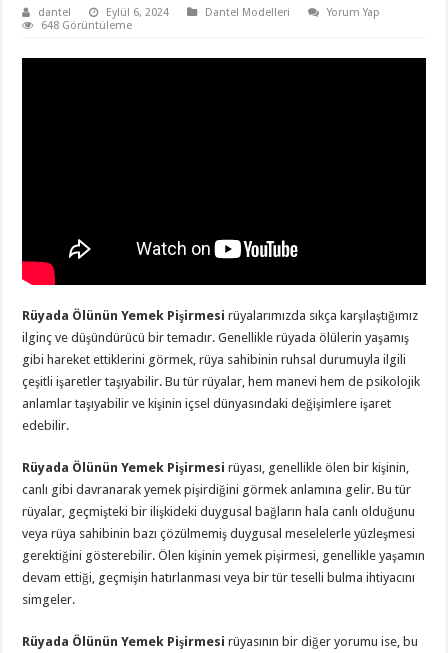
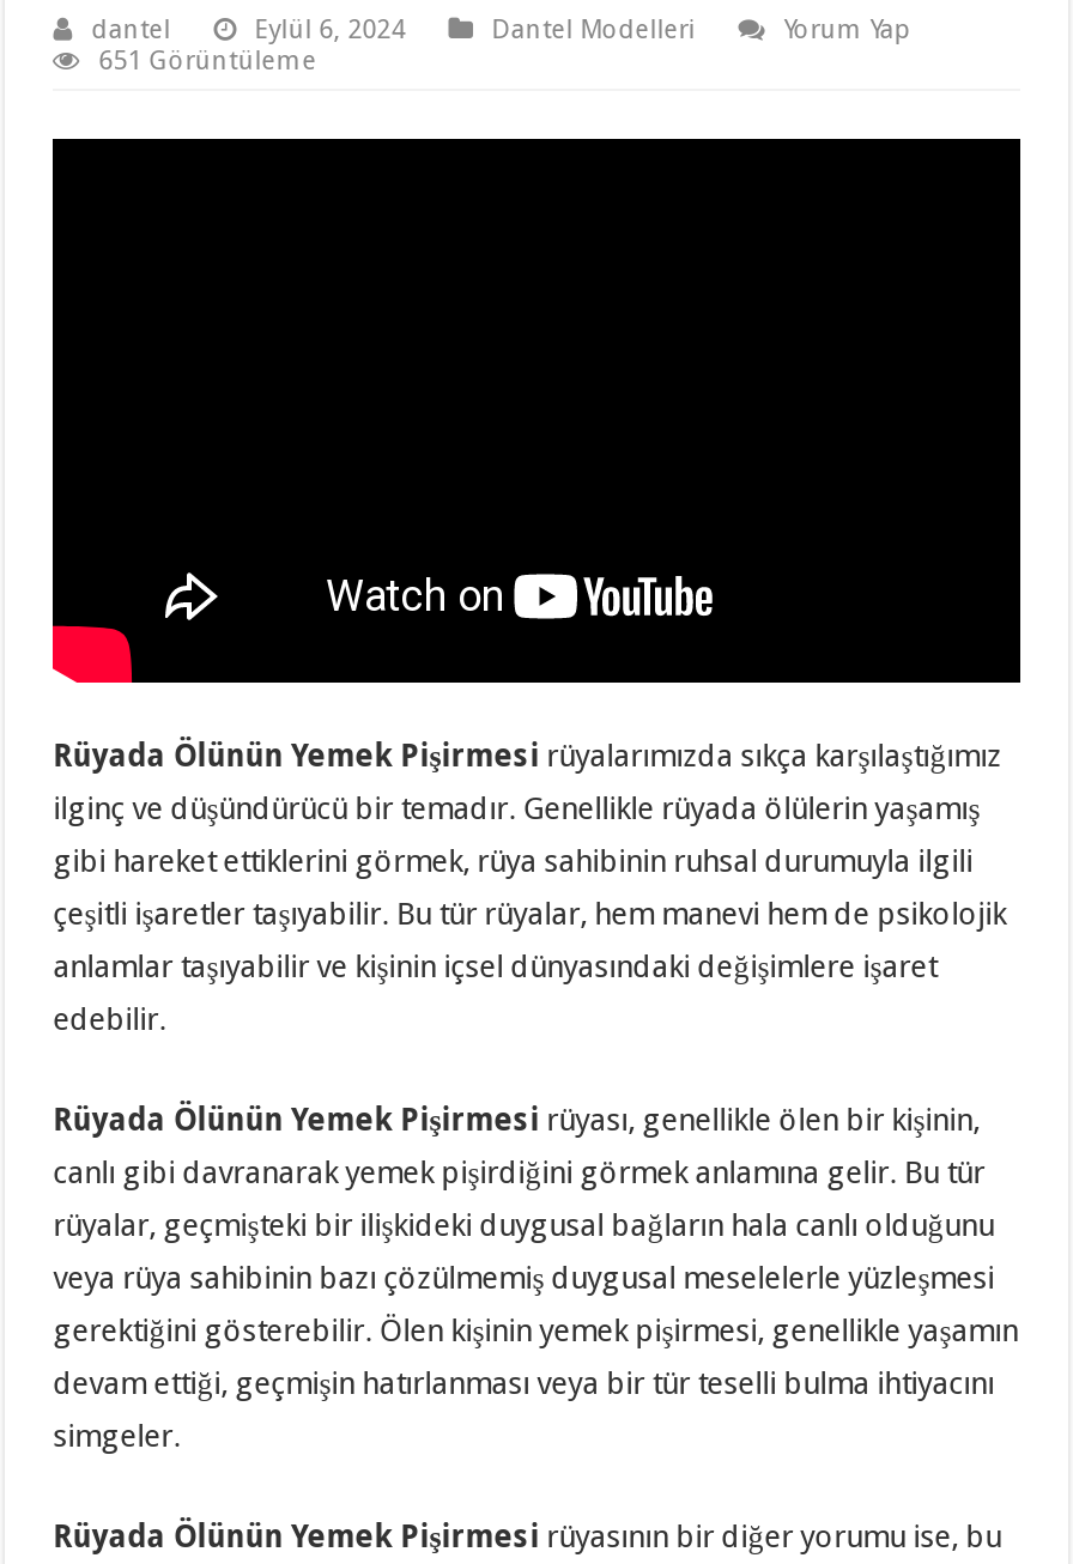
- 648 Görüntüleme
+ 651 Görüntüleme
